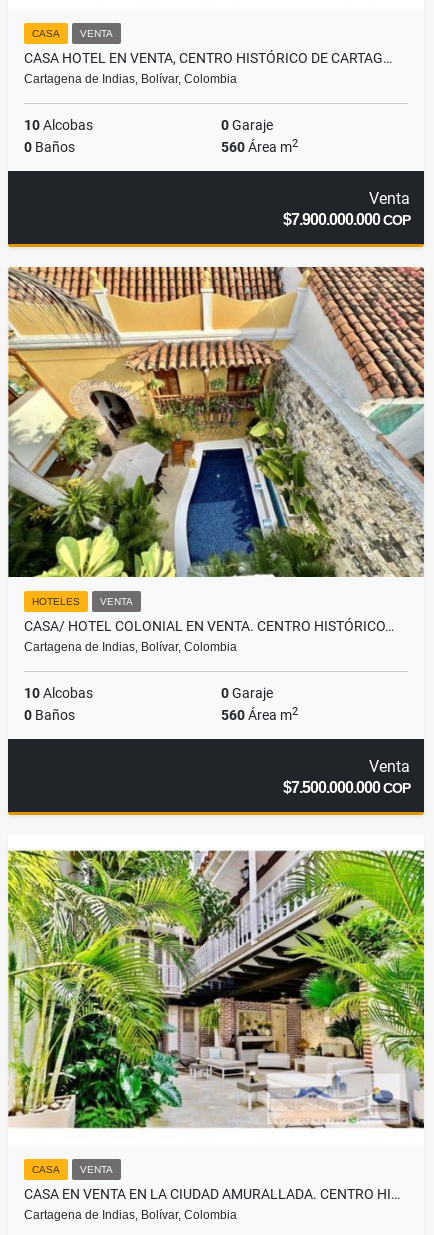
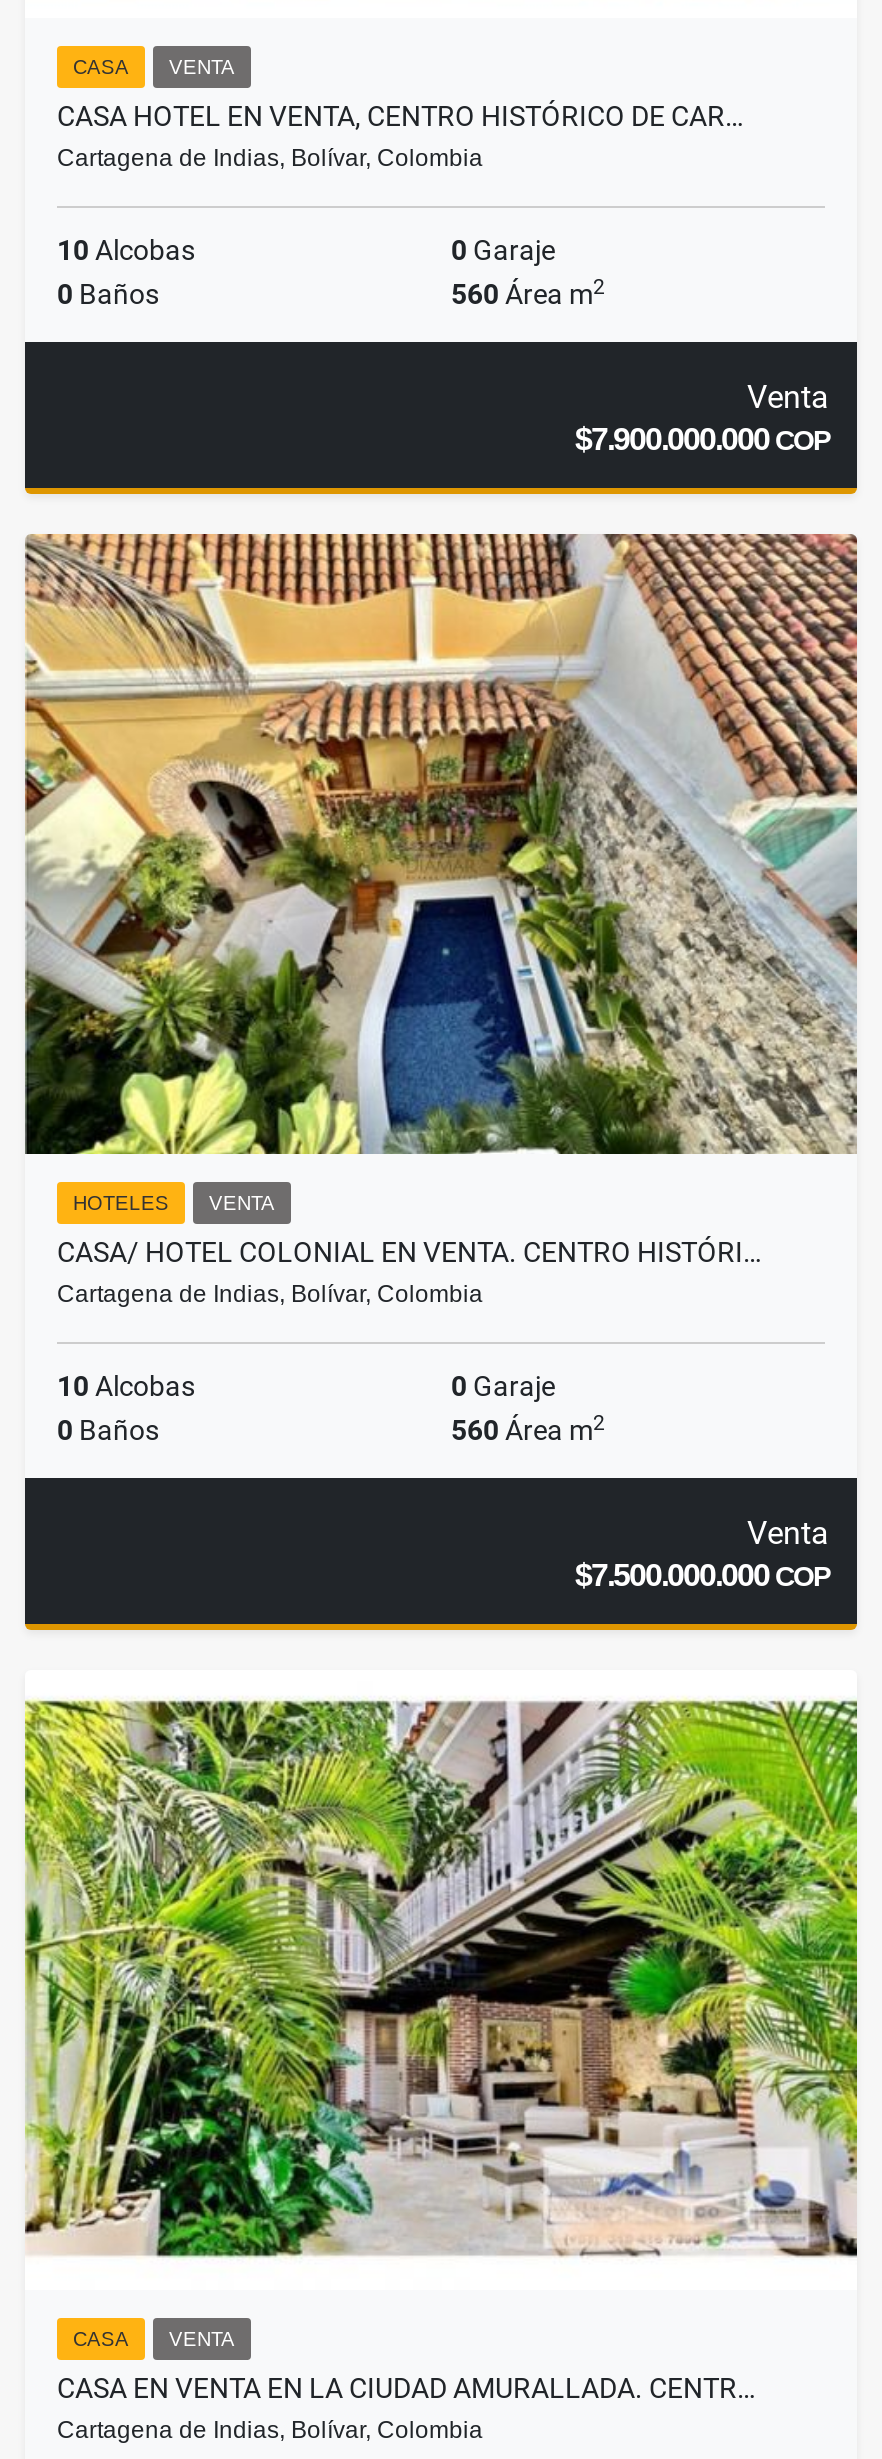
- CASA HOTEL EN VENTA, CENTRO HISTÓRICO DE CARTAG…
+ CASA HOTEL EN VENTA, CENTRO HISTÓRICO DE CAR…

- CASA/ HOTEL COLONIAL EN VENTA. CENTRO HISTÓRICO…
+ CASA/ HOTEL COLONIAL EN VENTA. CENTRO HISTÓRI…

- CASA EN VENTA EN LA CIUDAD AMURALLADA. CENTRO HI…
+ CASA EN VENTA EN LA CIUDAD AMURALLADA. CENTR…
